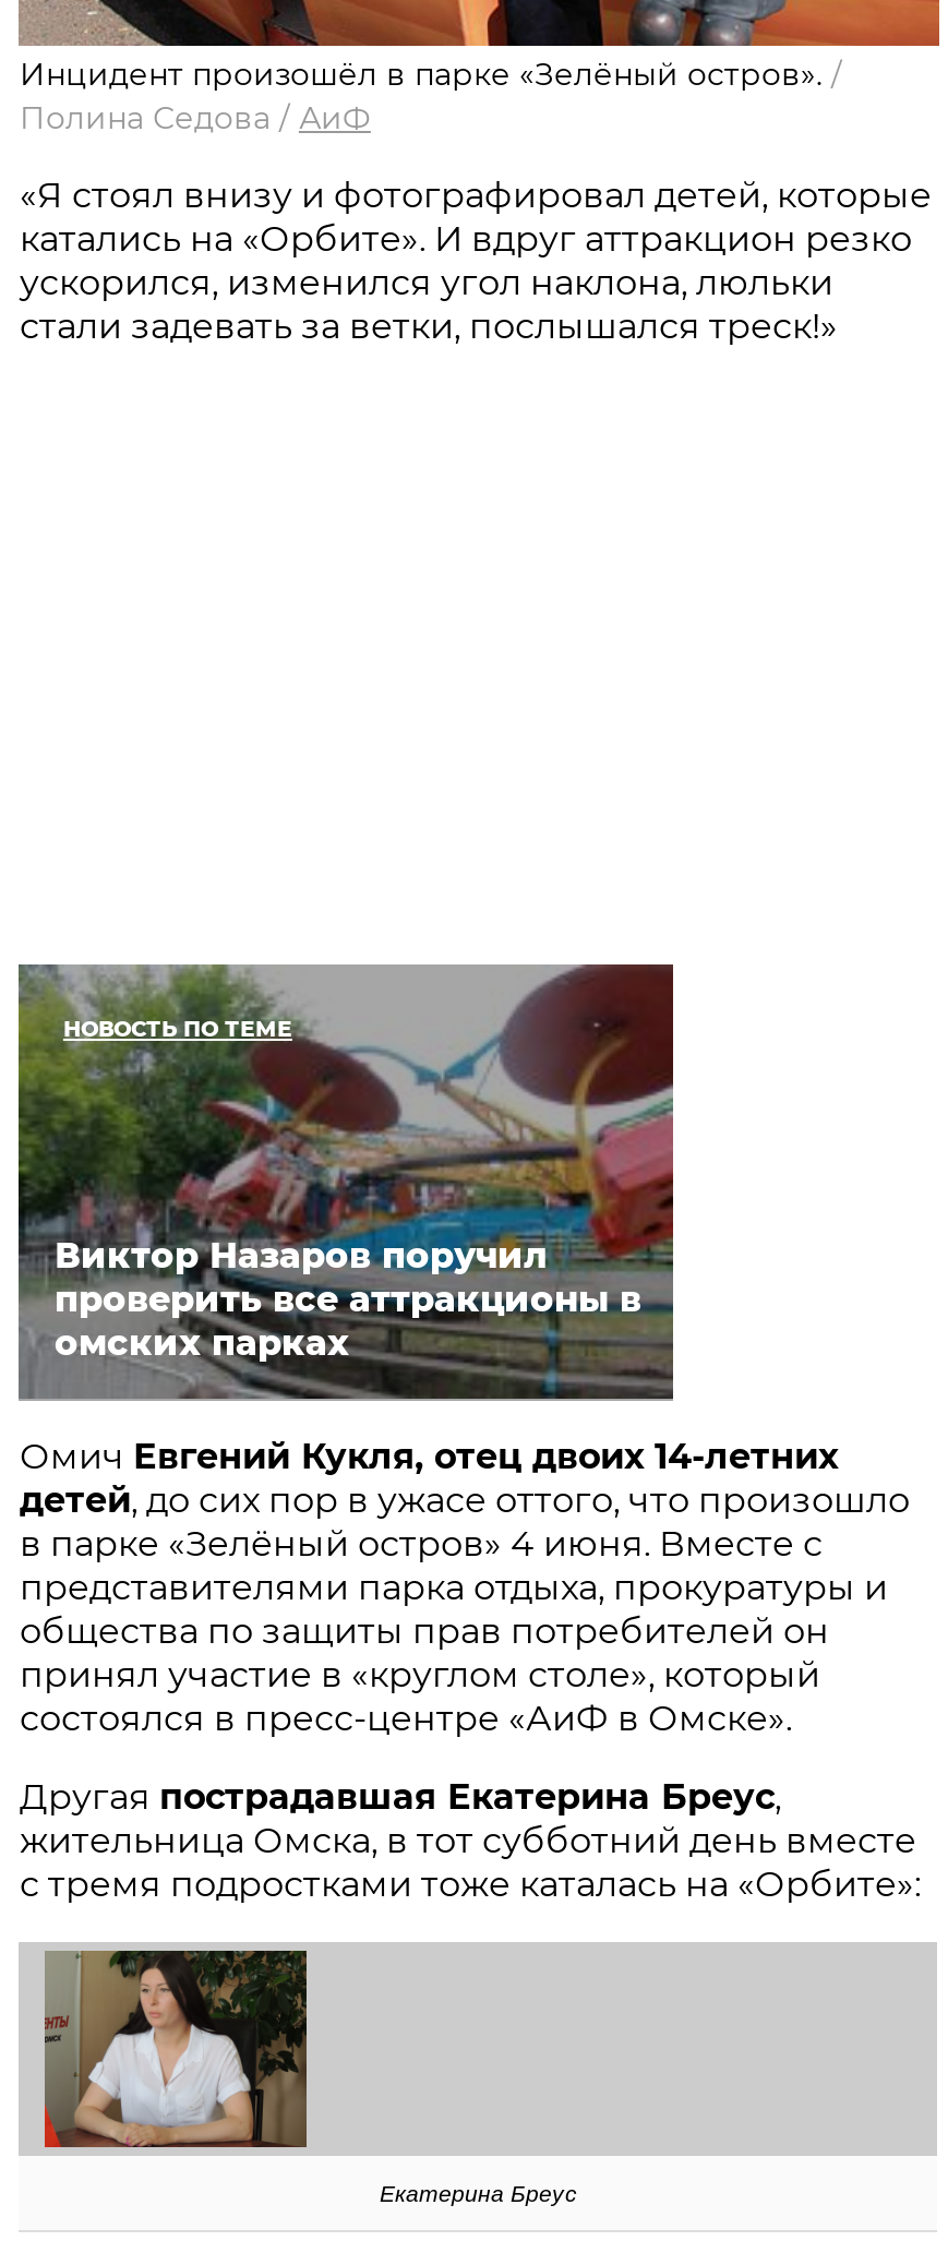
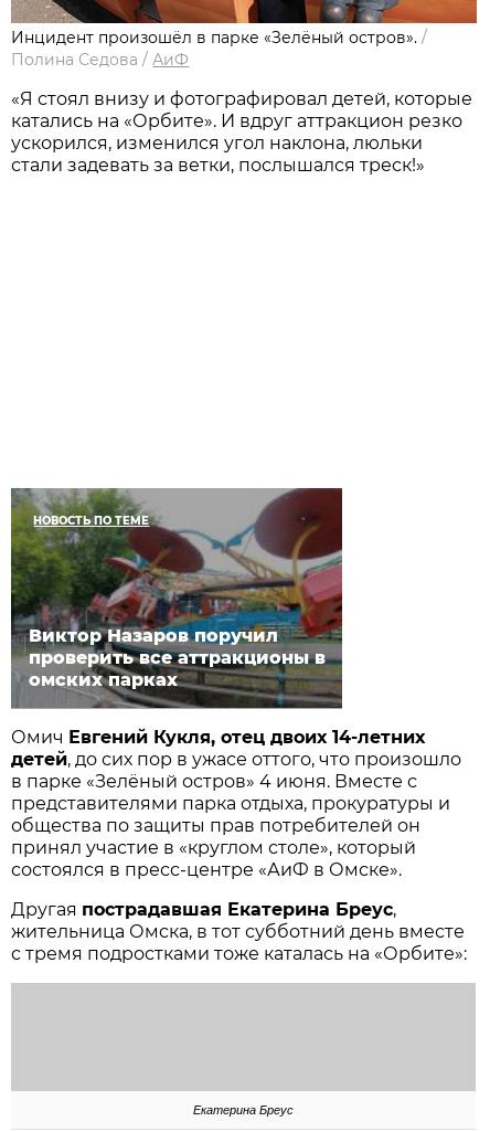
- [image]
